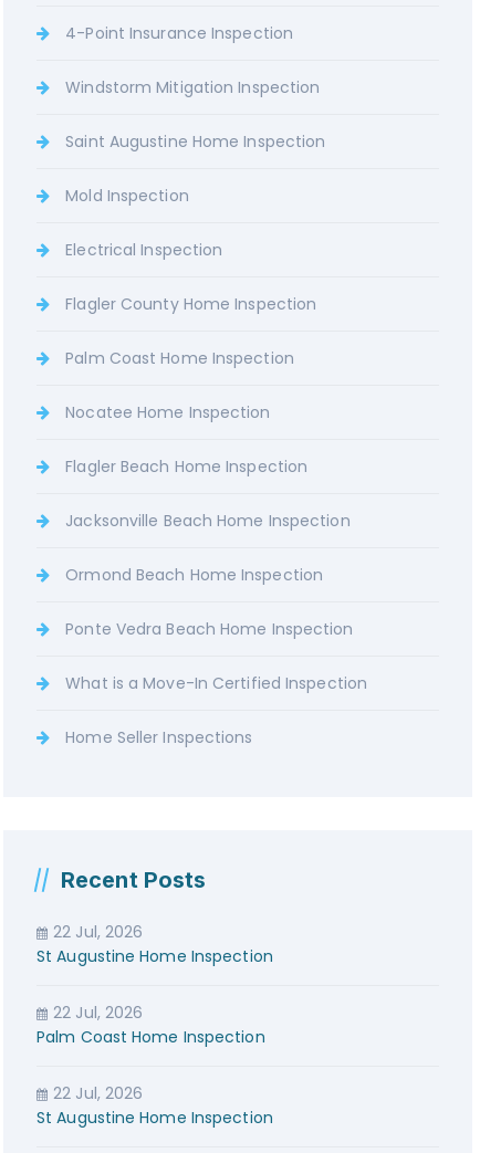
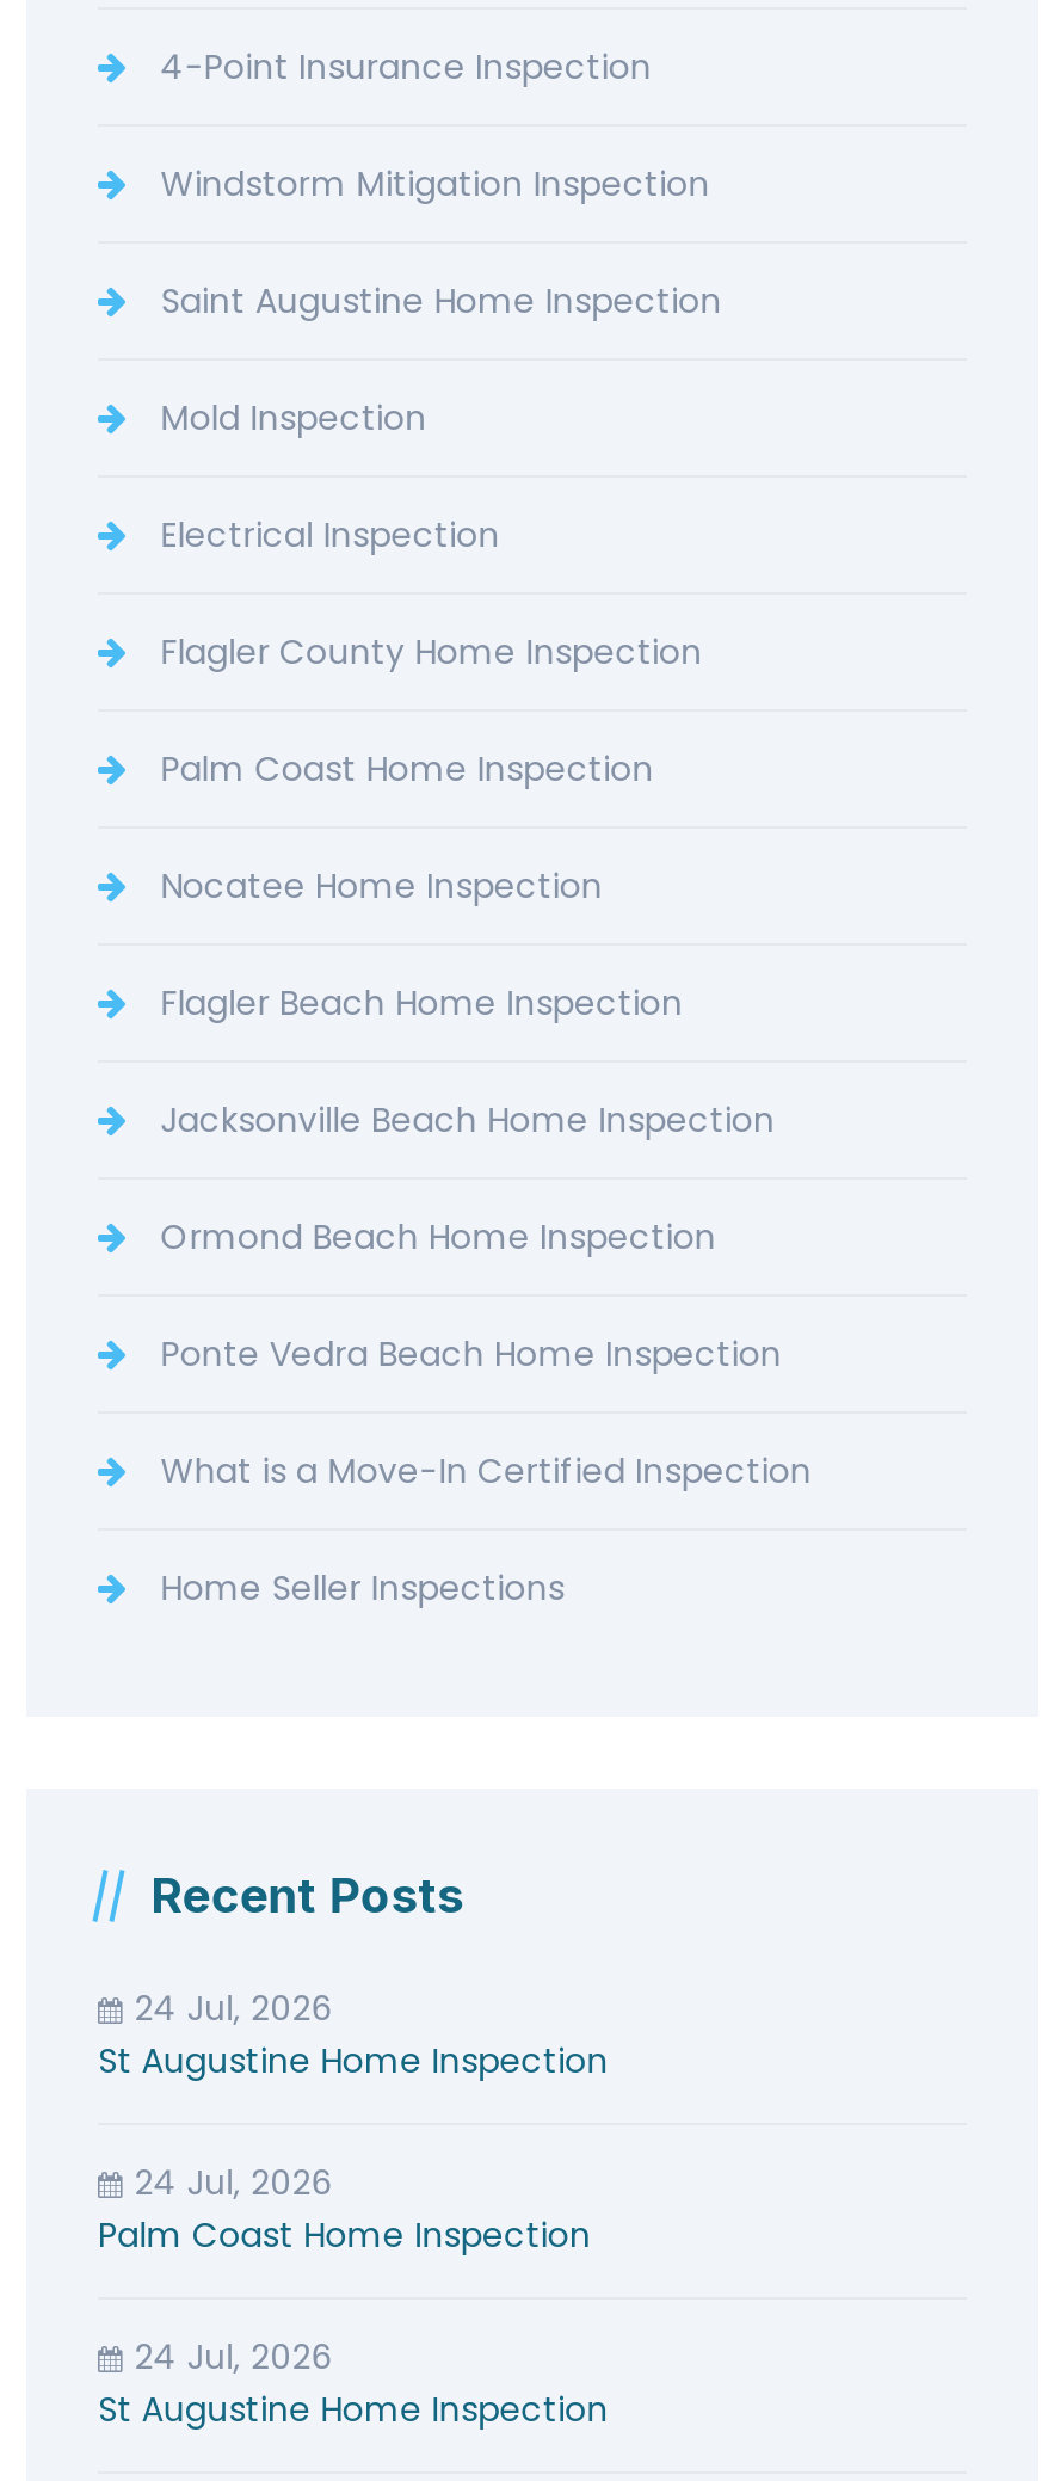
- 22 Jul, 2026
+ 24 Jul, 2026

- 22 Jul, 2026
+ 24 Jul, 2026

- 22 Jul, 2026
+ 24 Jul, 2026
